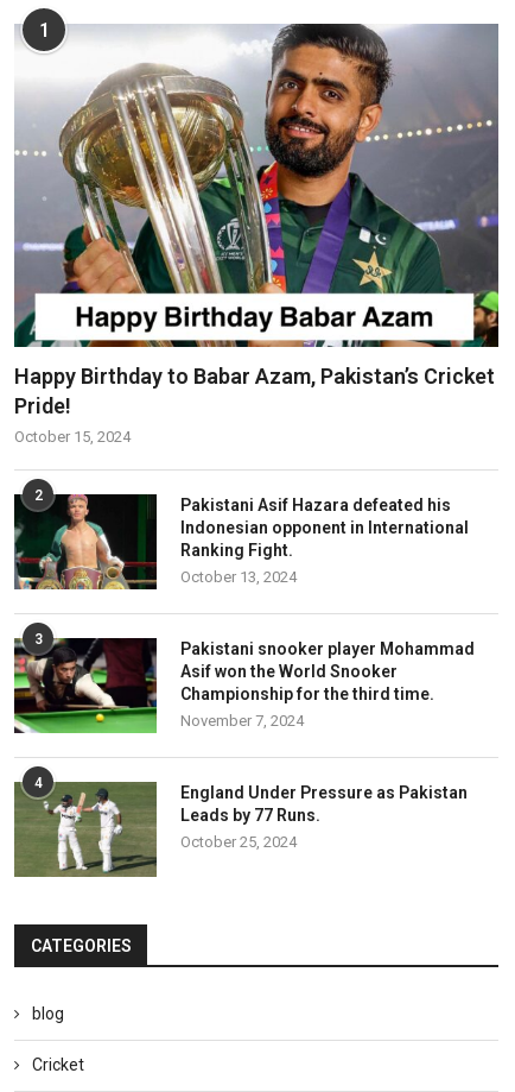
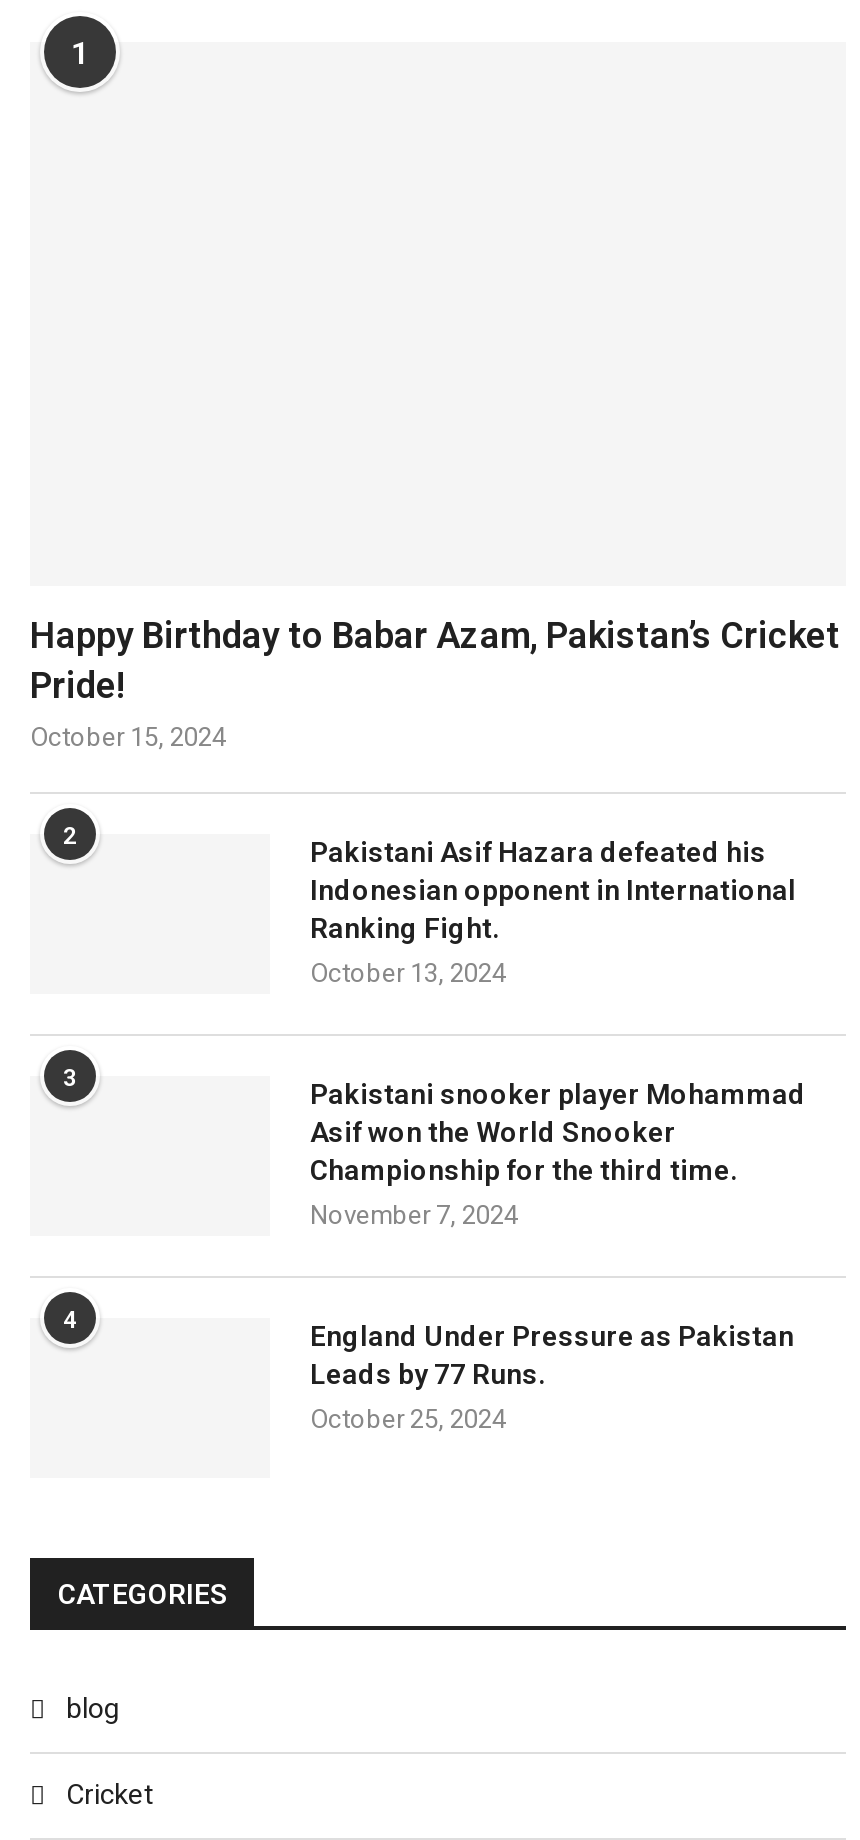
- [image]

- [image]

- [image]

- [image]
